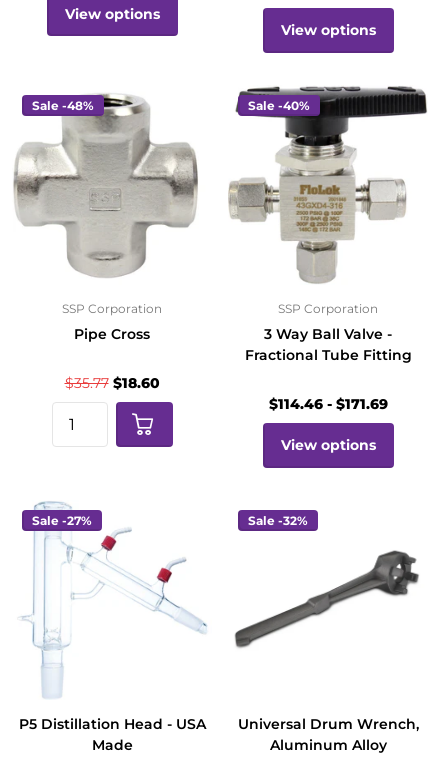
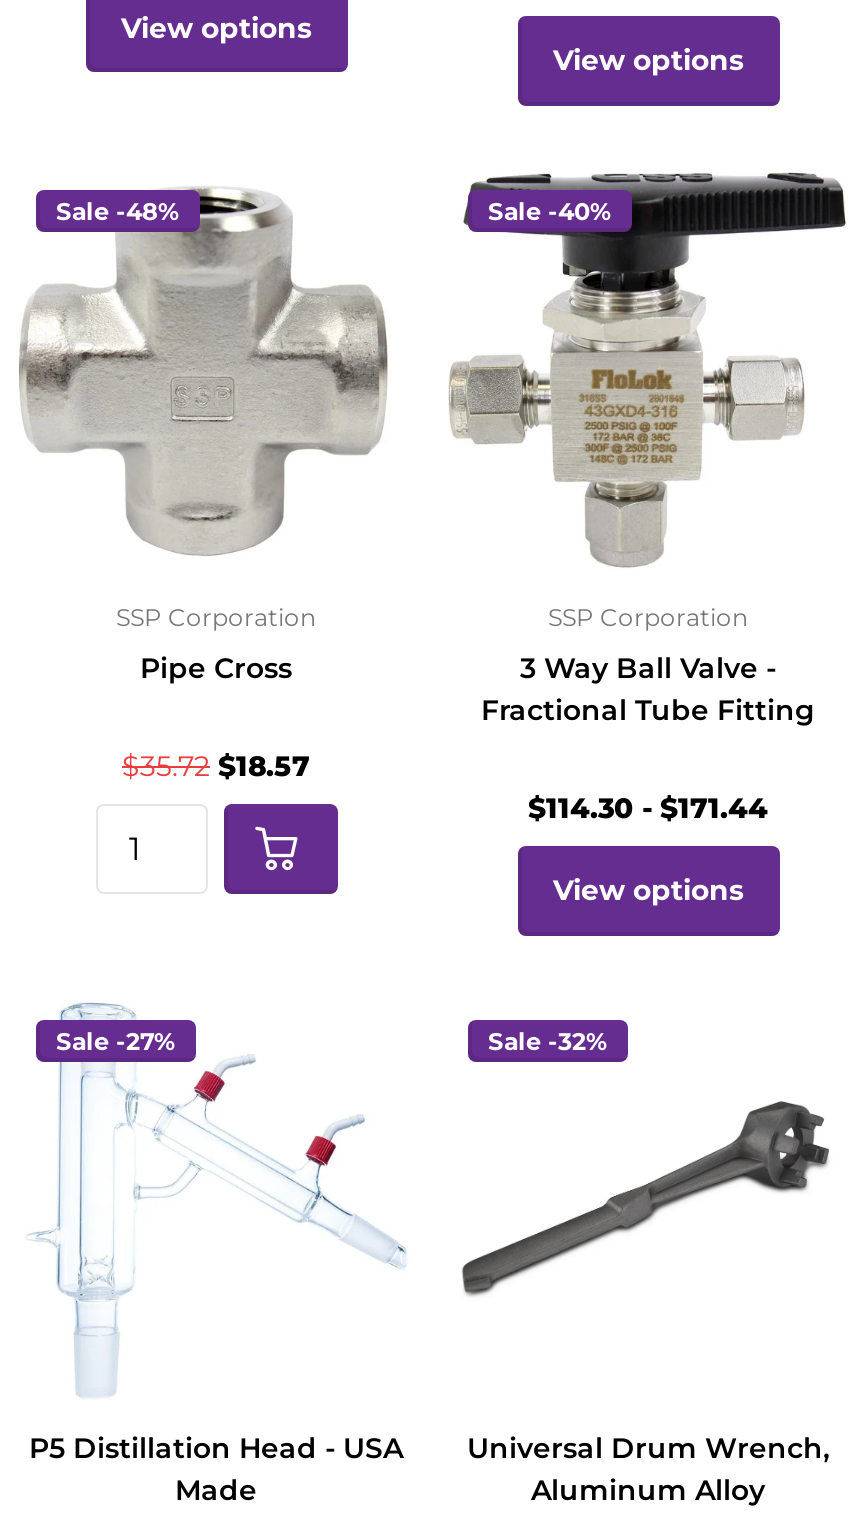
- $35.77 $18.60
+ $35.72 $18.57

- $114.46 - $171.69
+ $114.30 - $171.44
